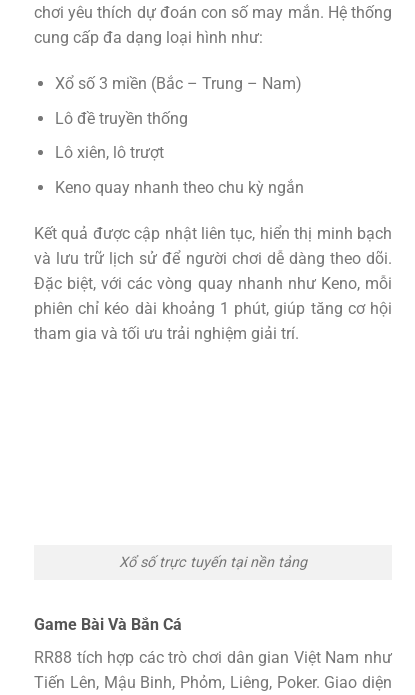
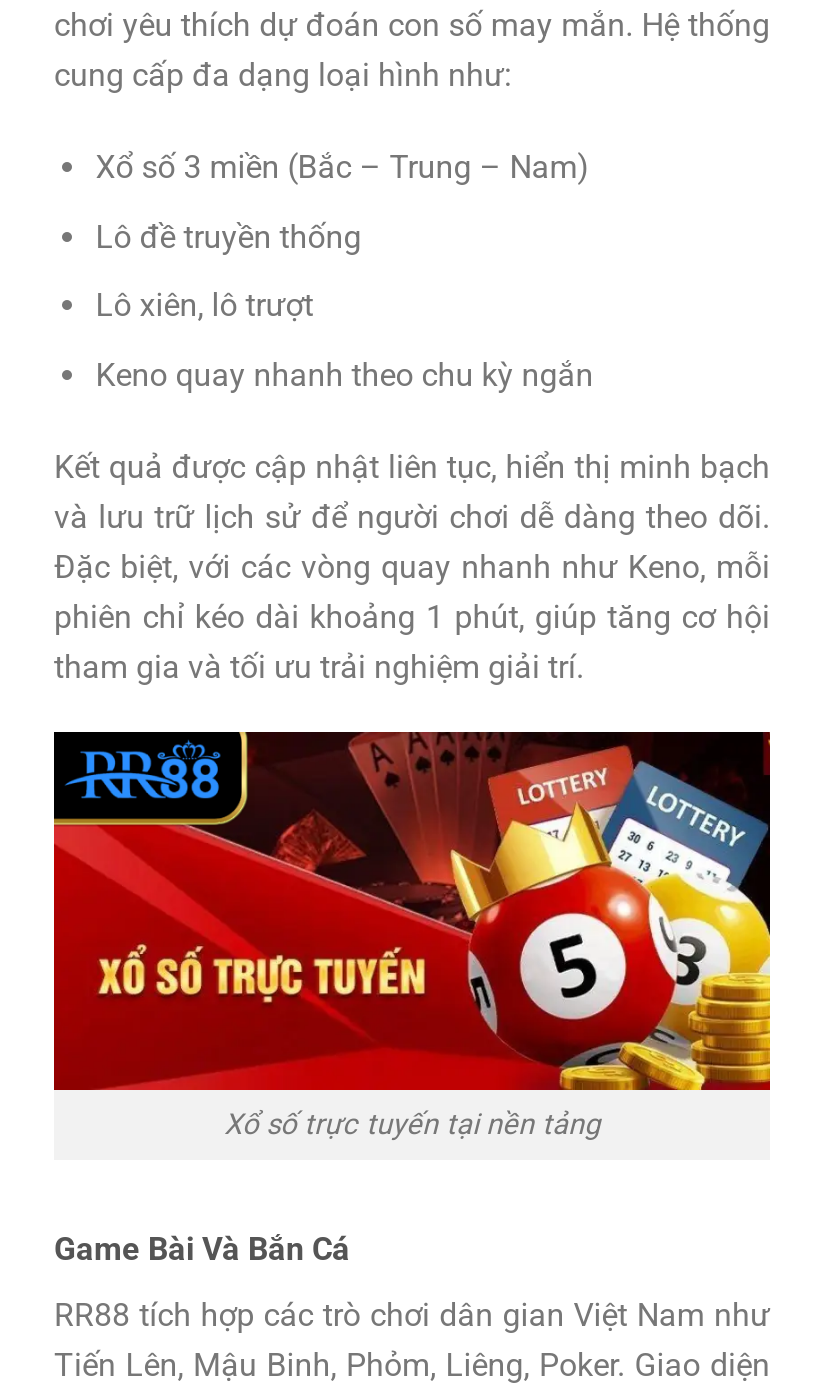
+ [image]
